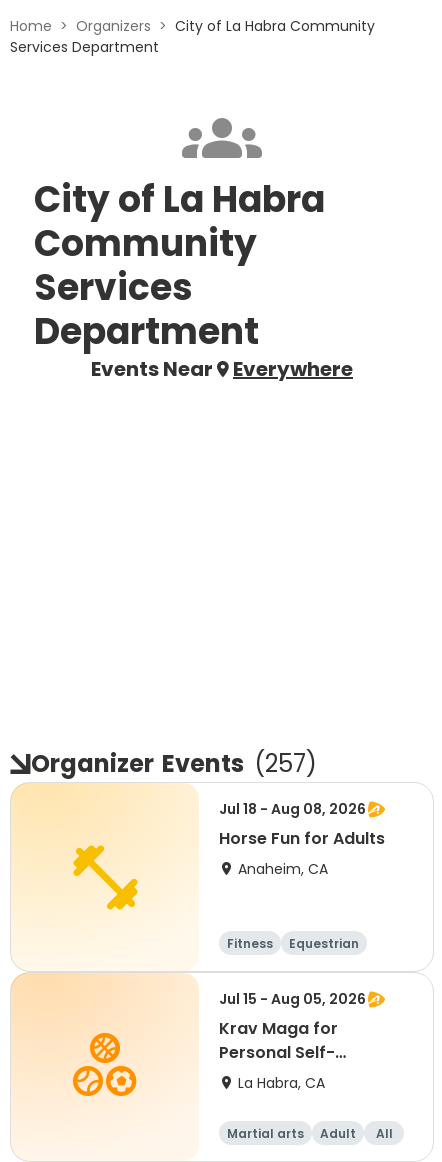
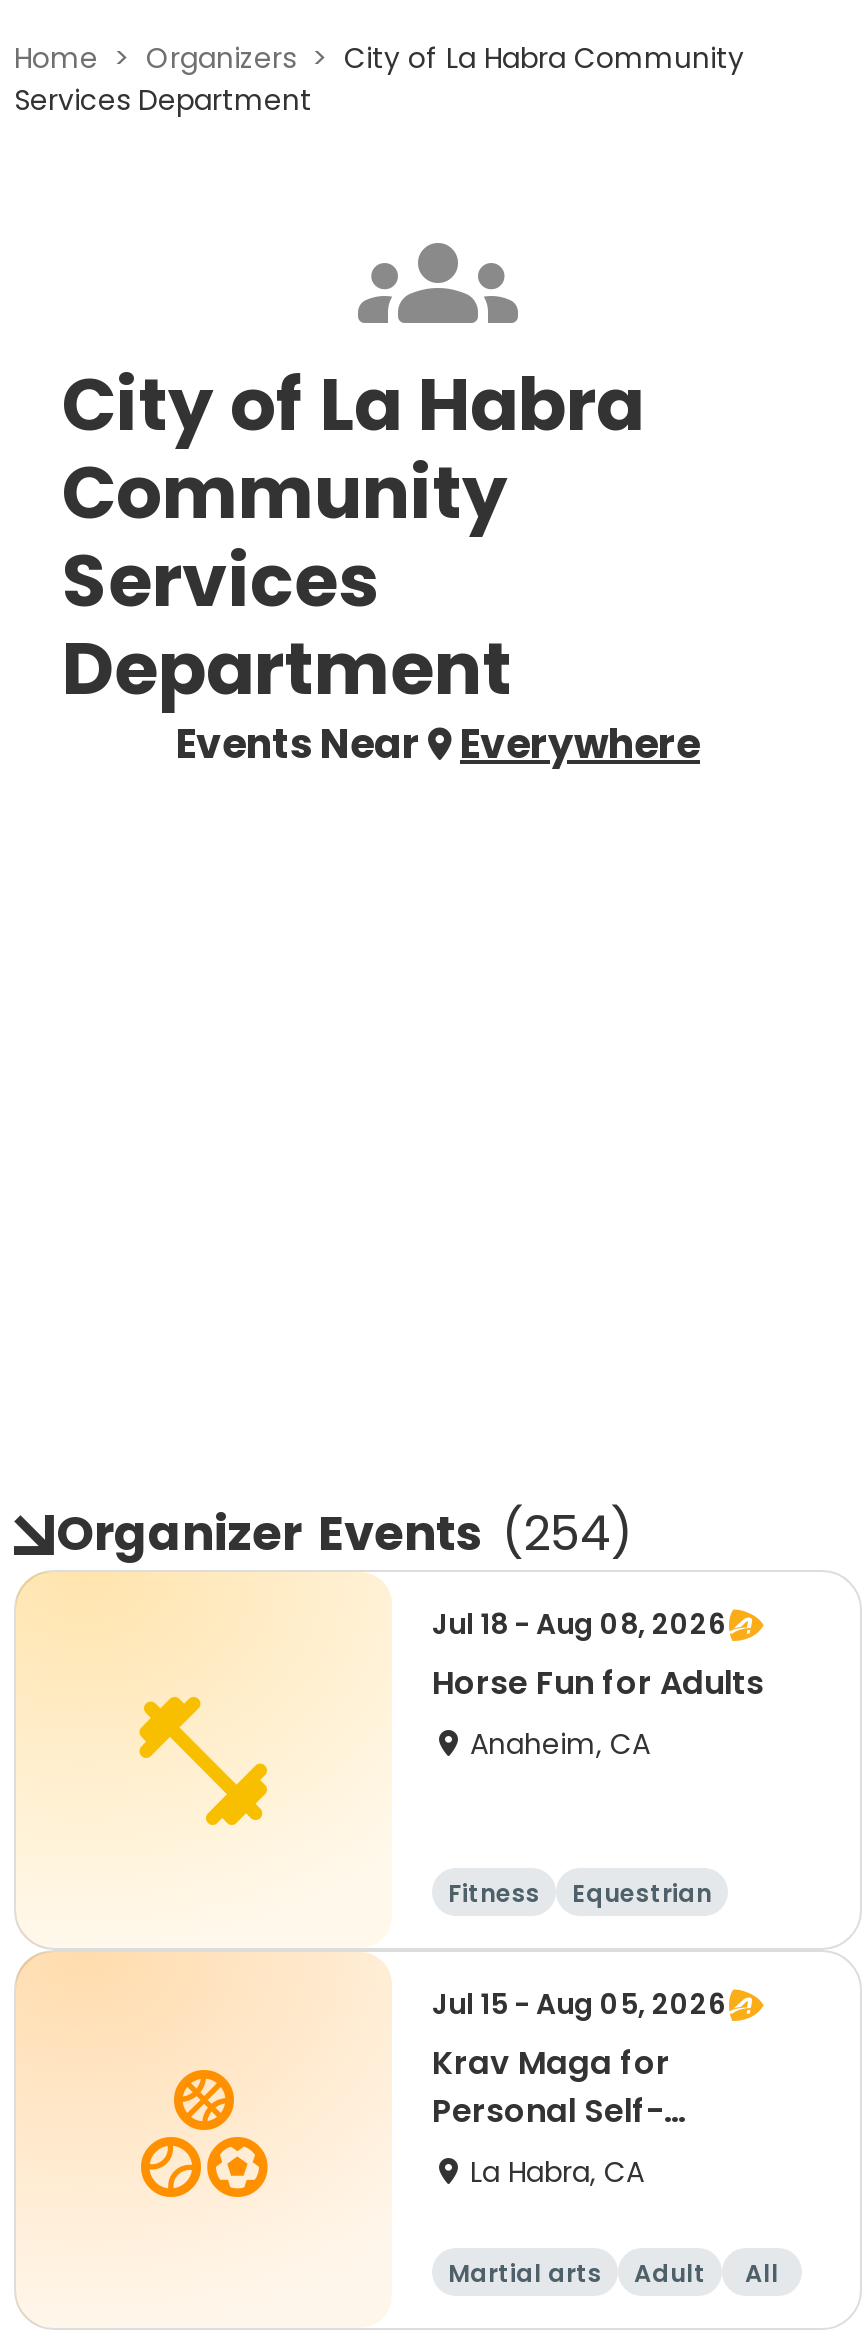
- Organizer Events (257)
+ Organizer Events (254)
